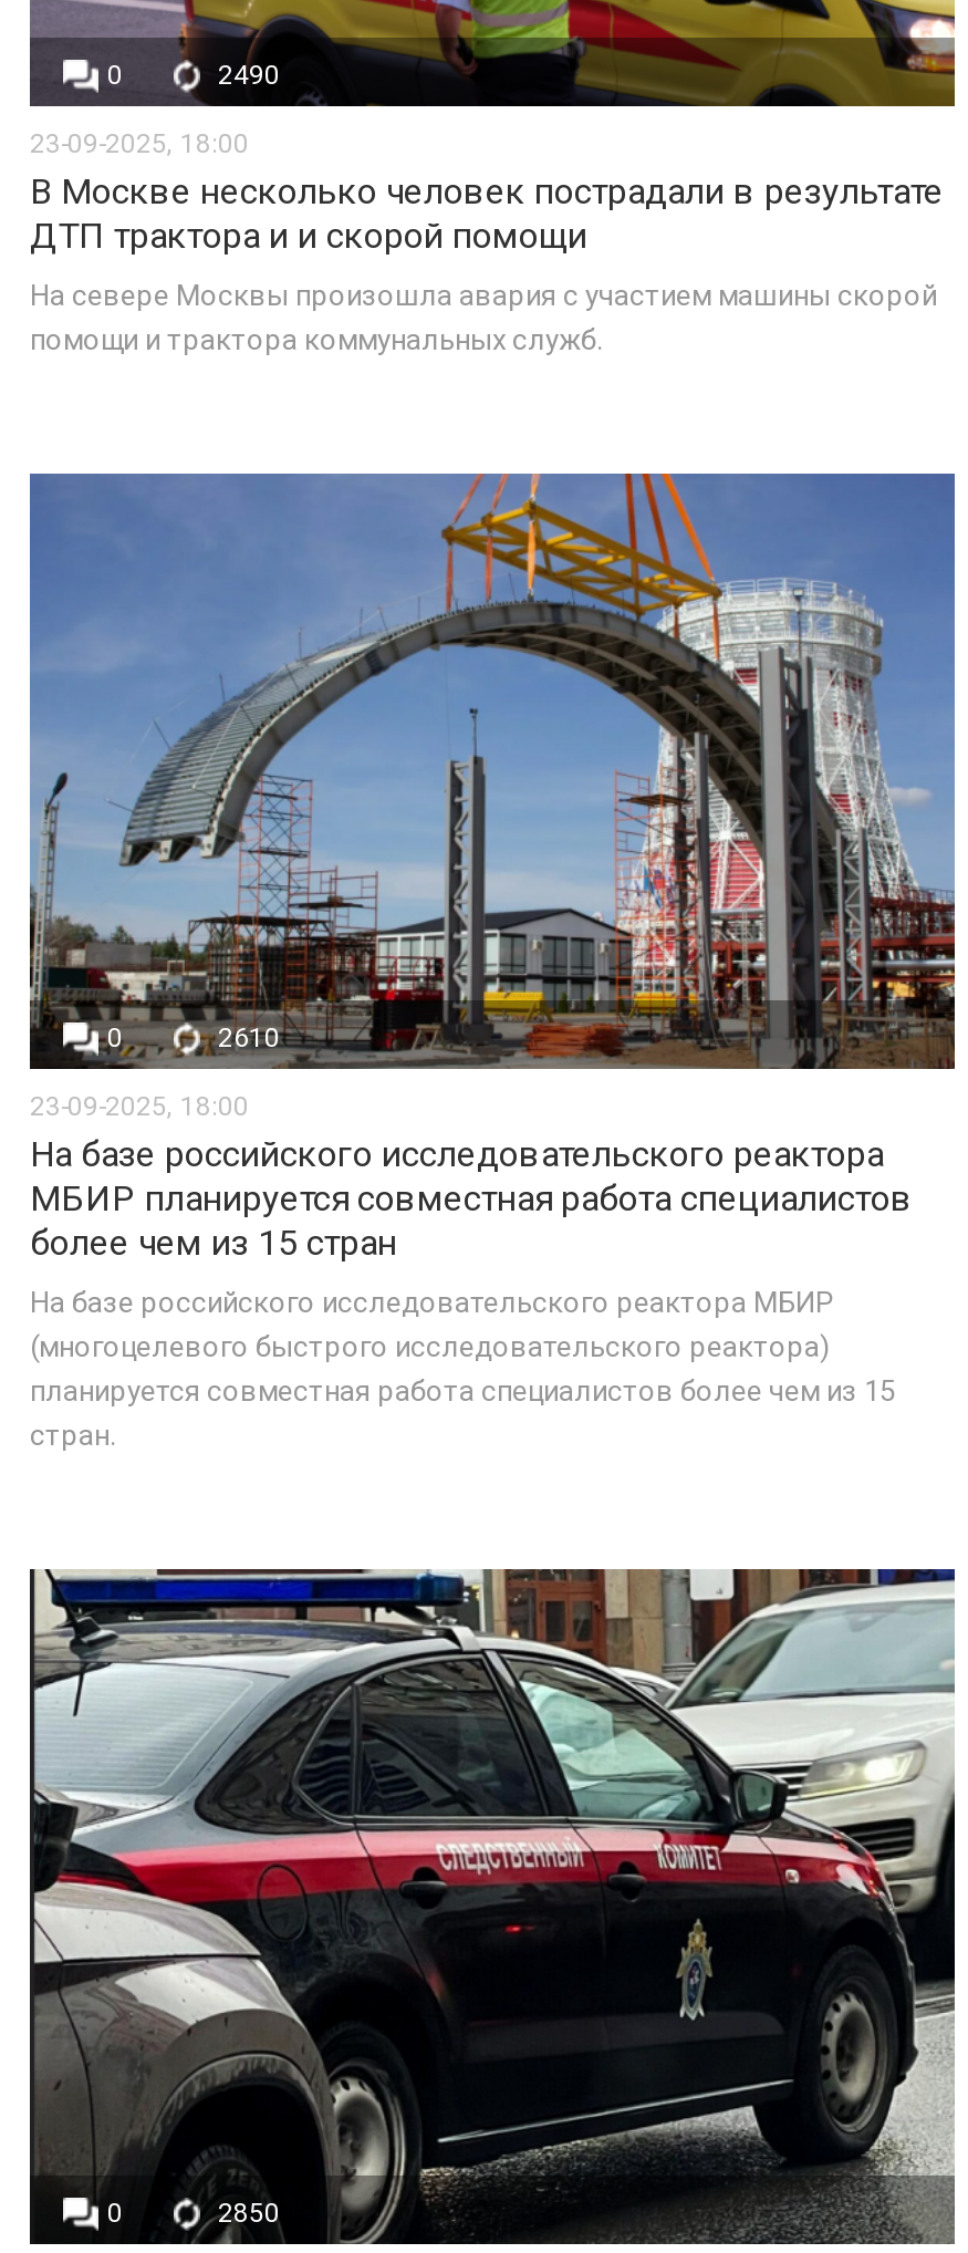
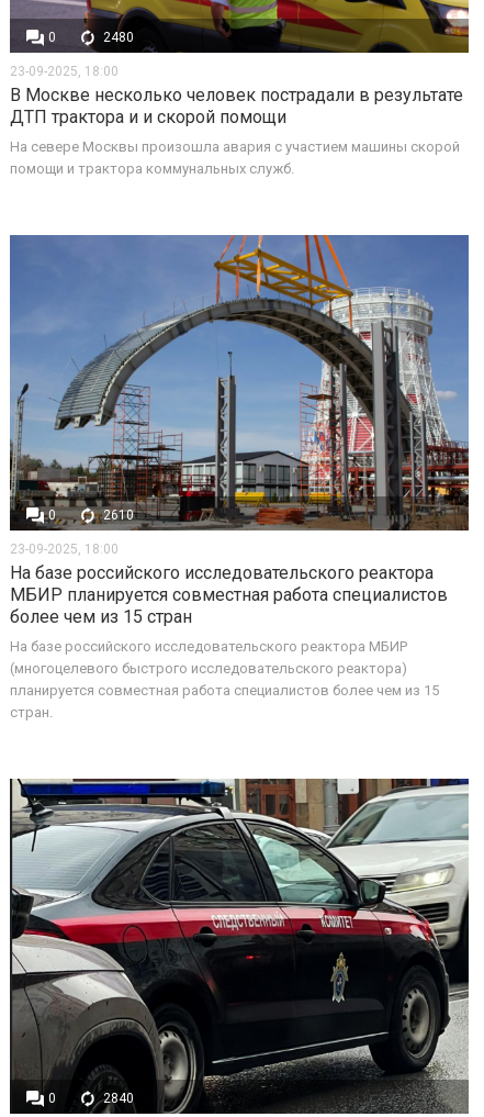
- 2490
+ 2480

- 2850
+ 2840
